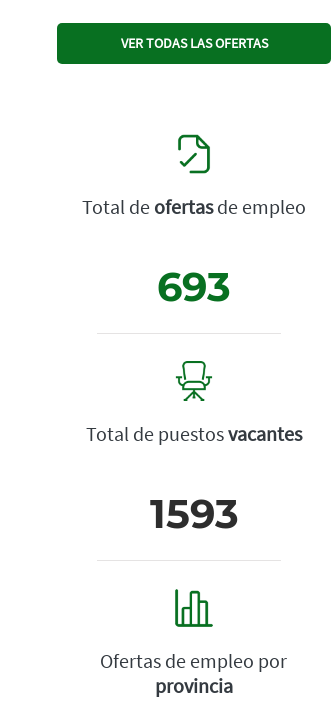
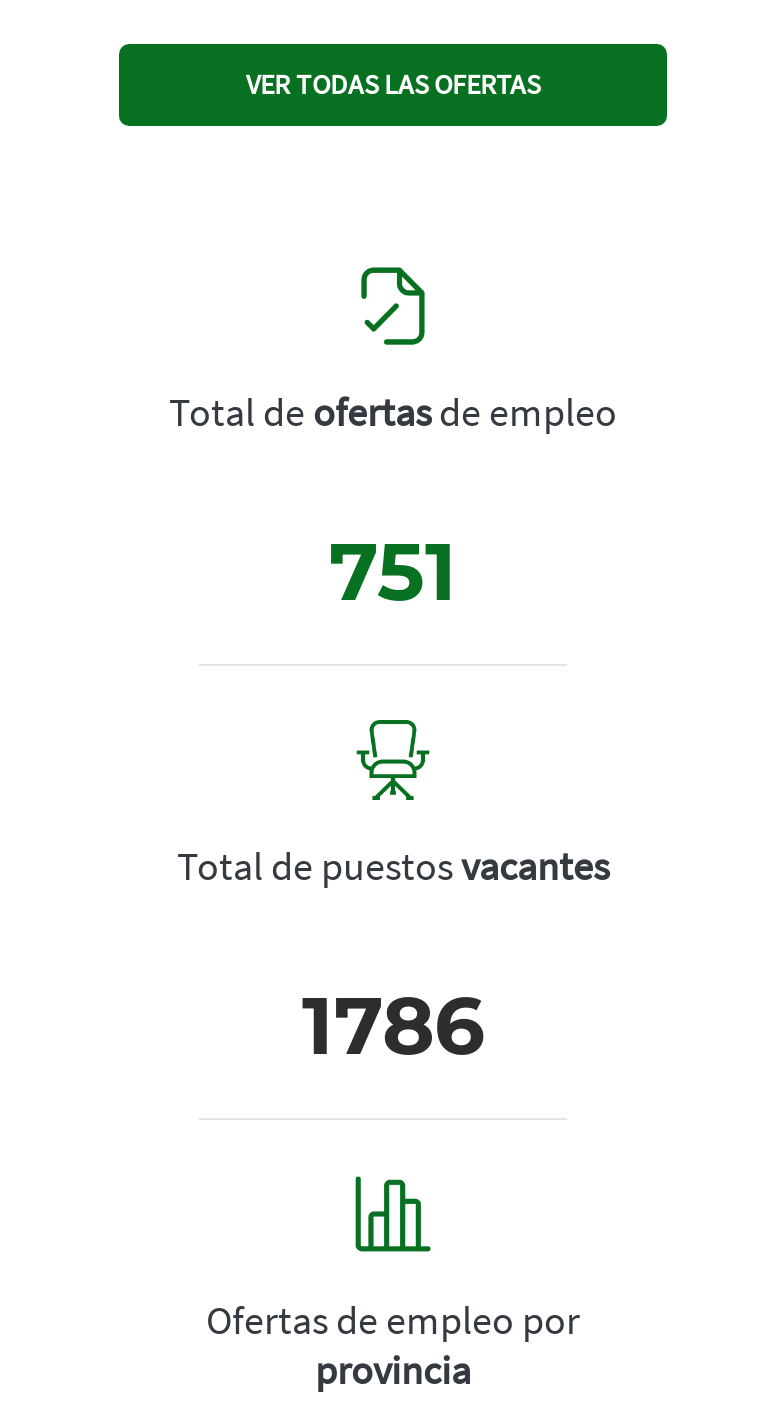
- 693
+ 751

- 1593
+ 1786
